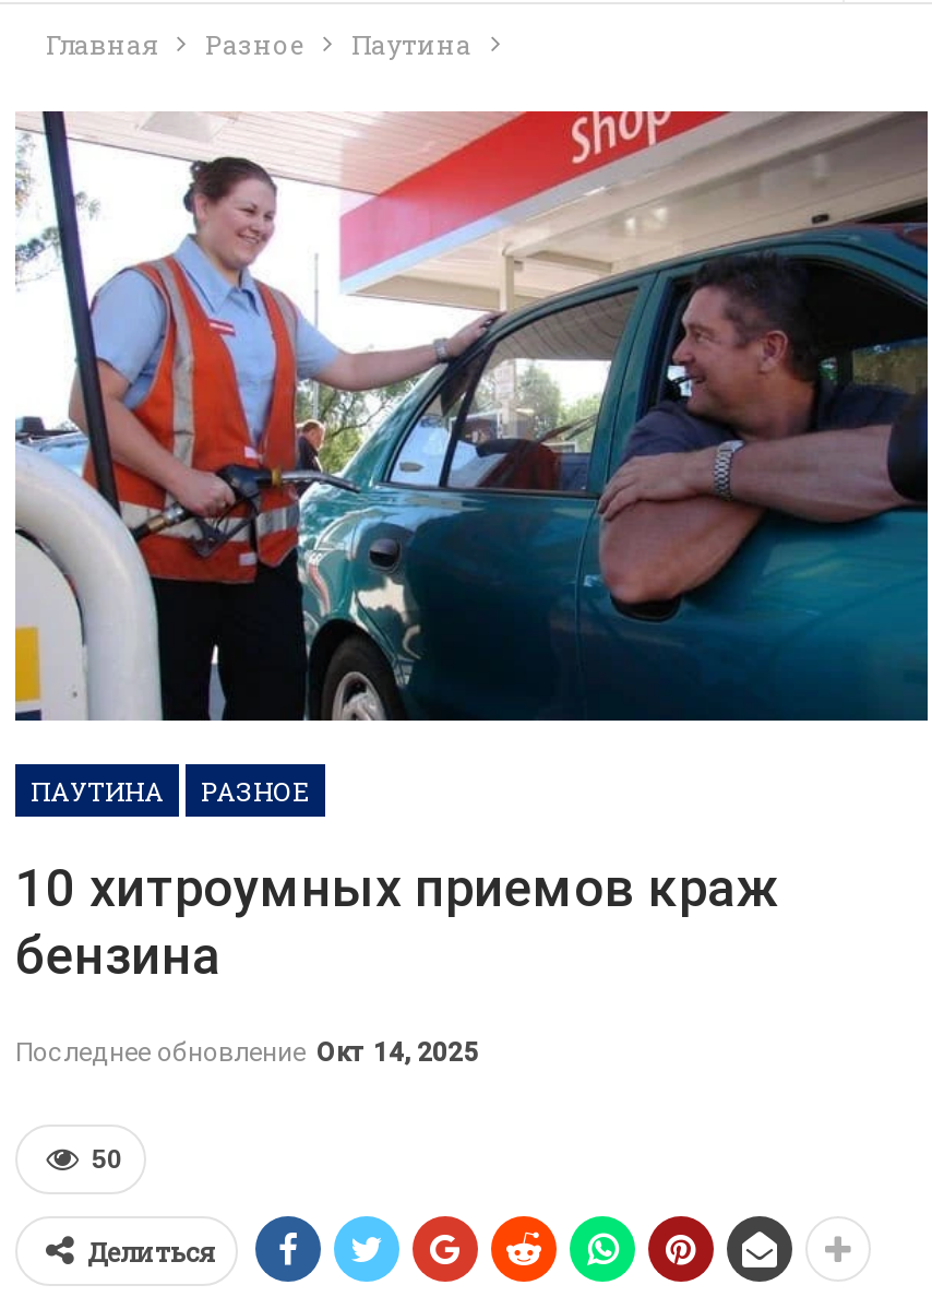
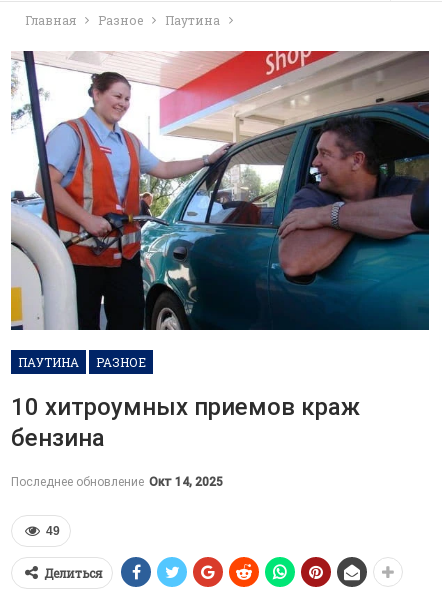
- 50
+ 49
